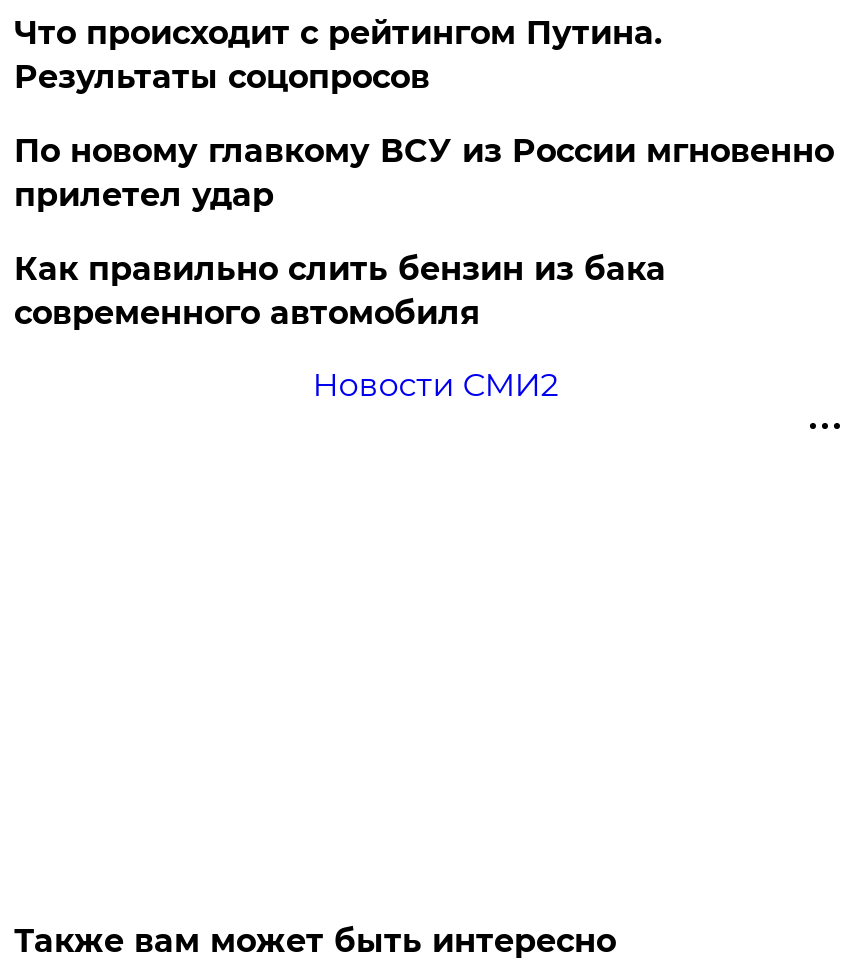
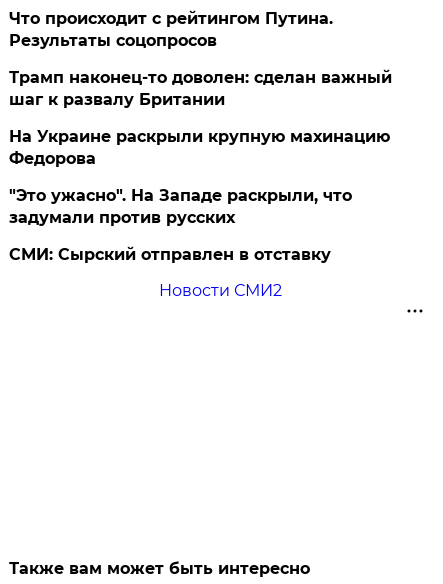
- По новому главкому ВСУ из России мгновенно
- прилетел удар
- Как правильно слить бензин из бака
- современного автомобиля
+ Трамп наконец-то доволен: сделан важный
+ шаг к развалу Британии
+ На Украине раскрыли крупную махинацию
+ Федорова
+ "Это ужасно". На Западе раскрыли, что
+ задумали против русских
+ СМИ: Сырский отправлен в отставку
